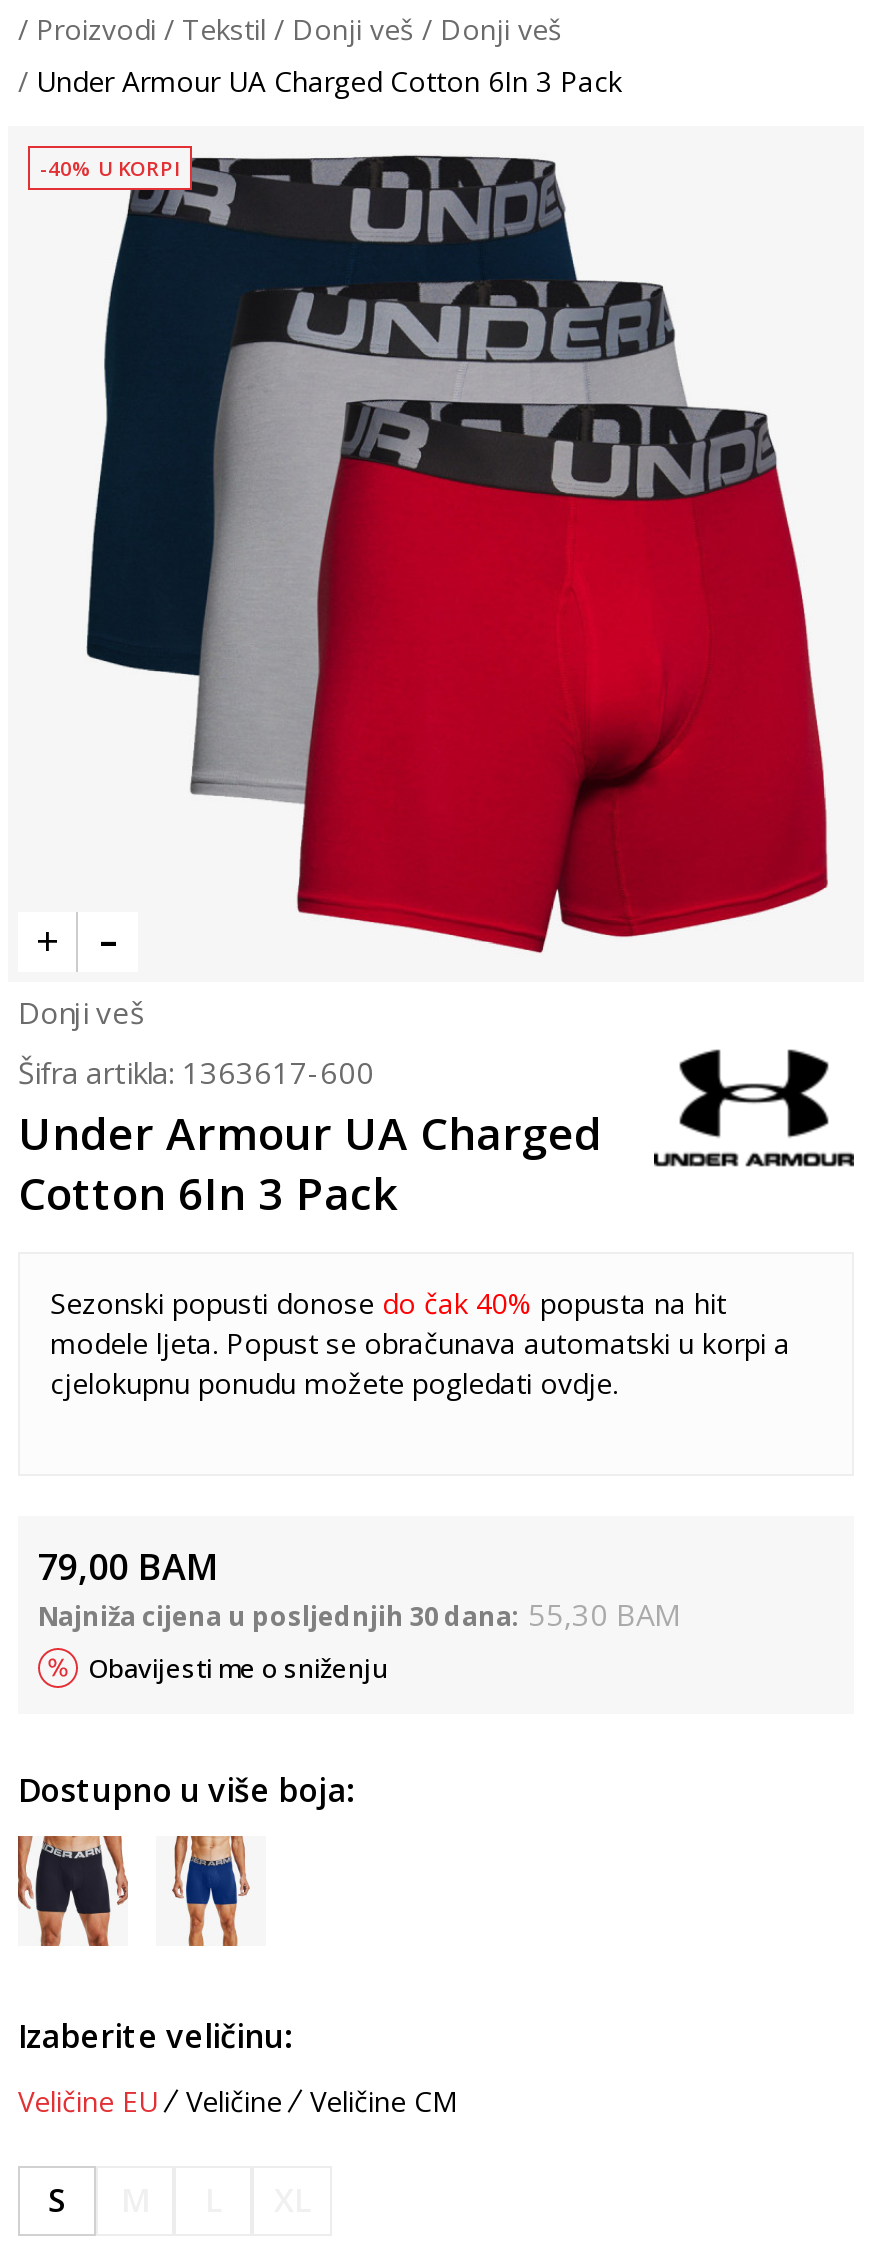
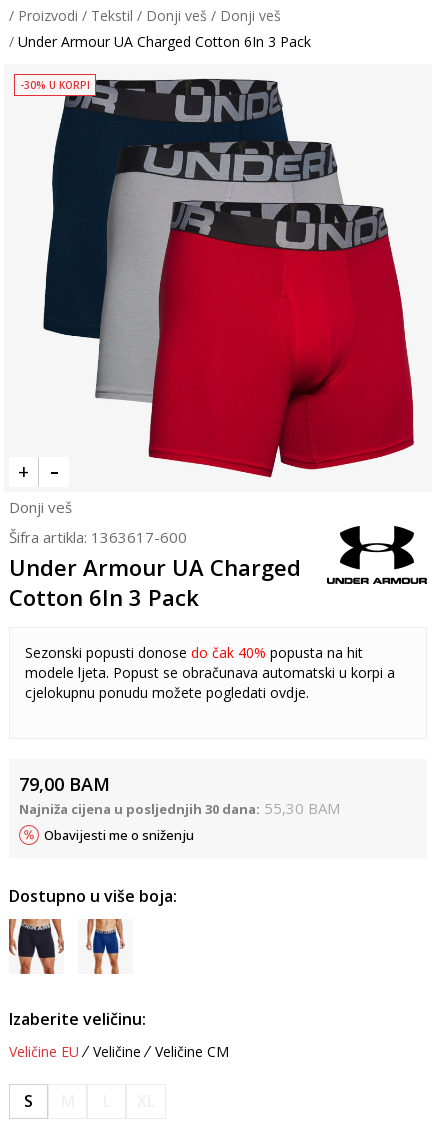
- -40% U KORPI
+ -30% U KORPI
